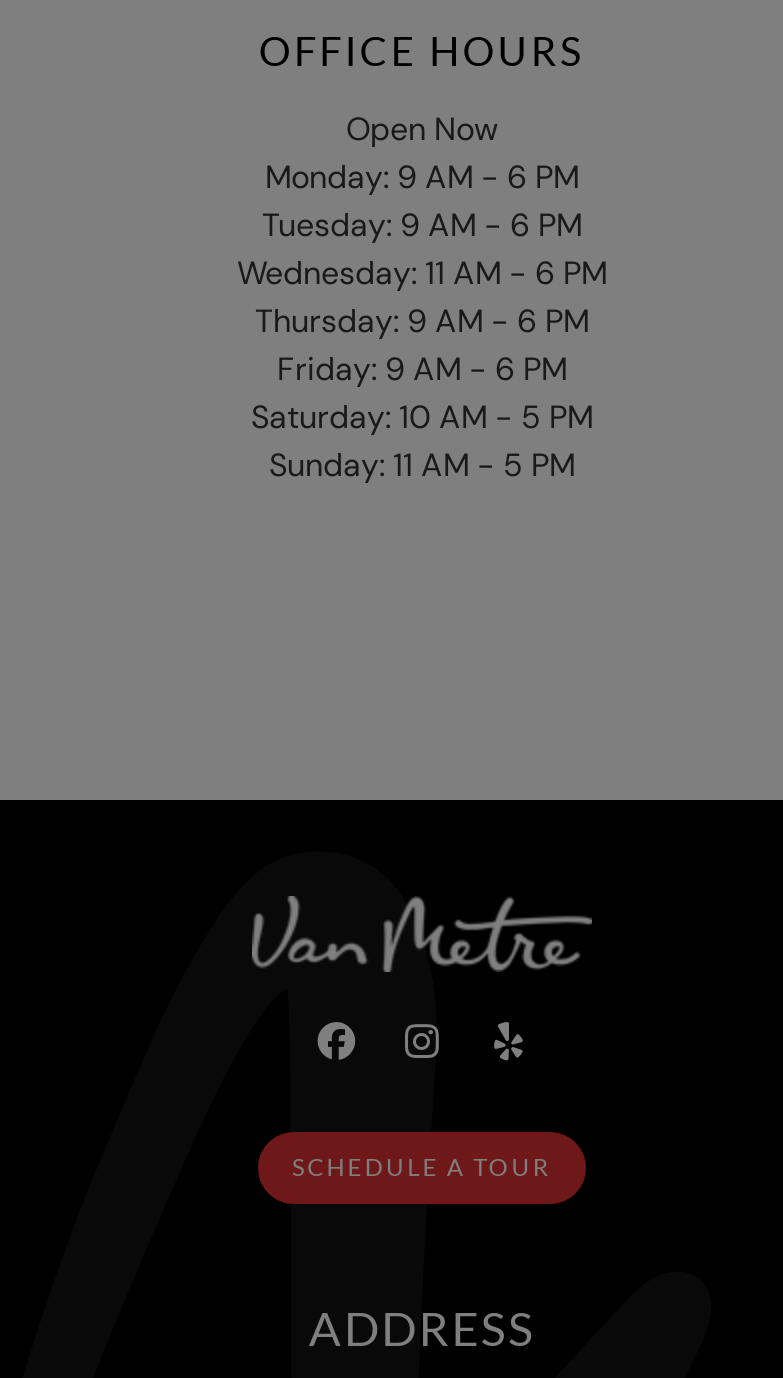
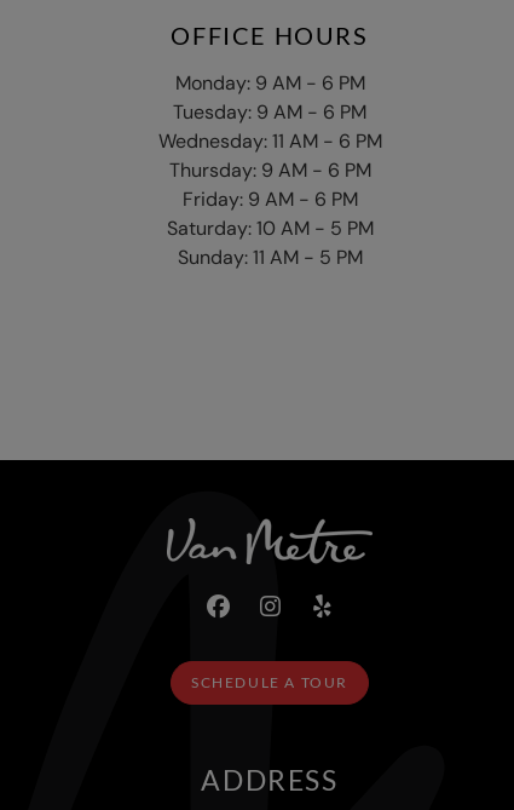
- Open Now
